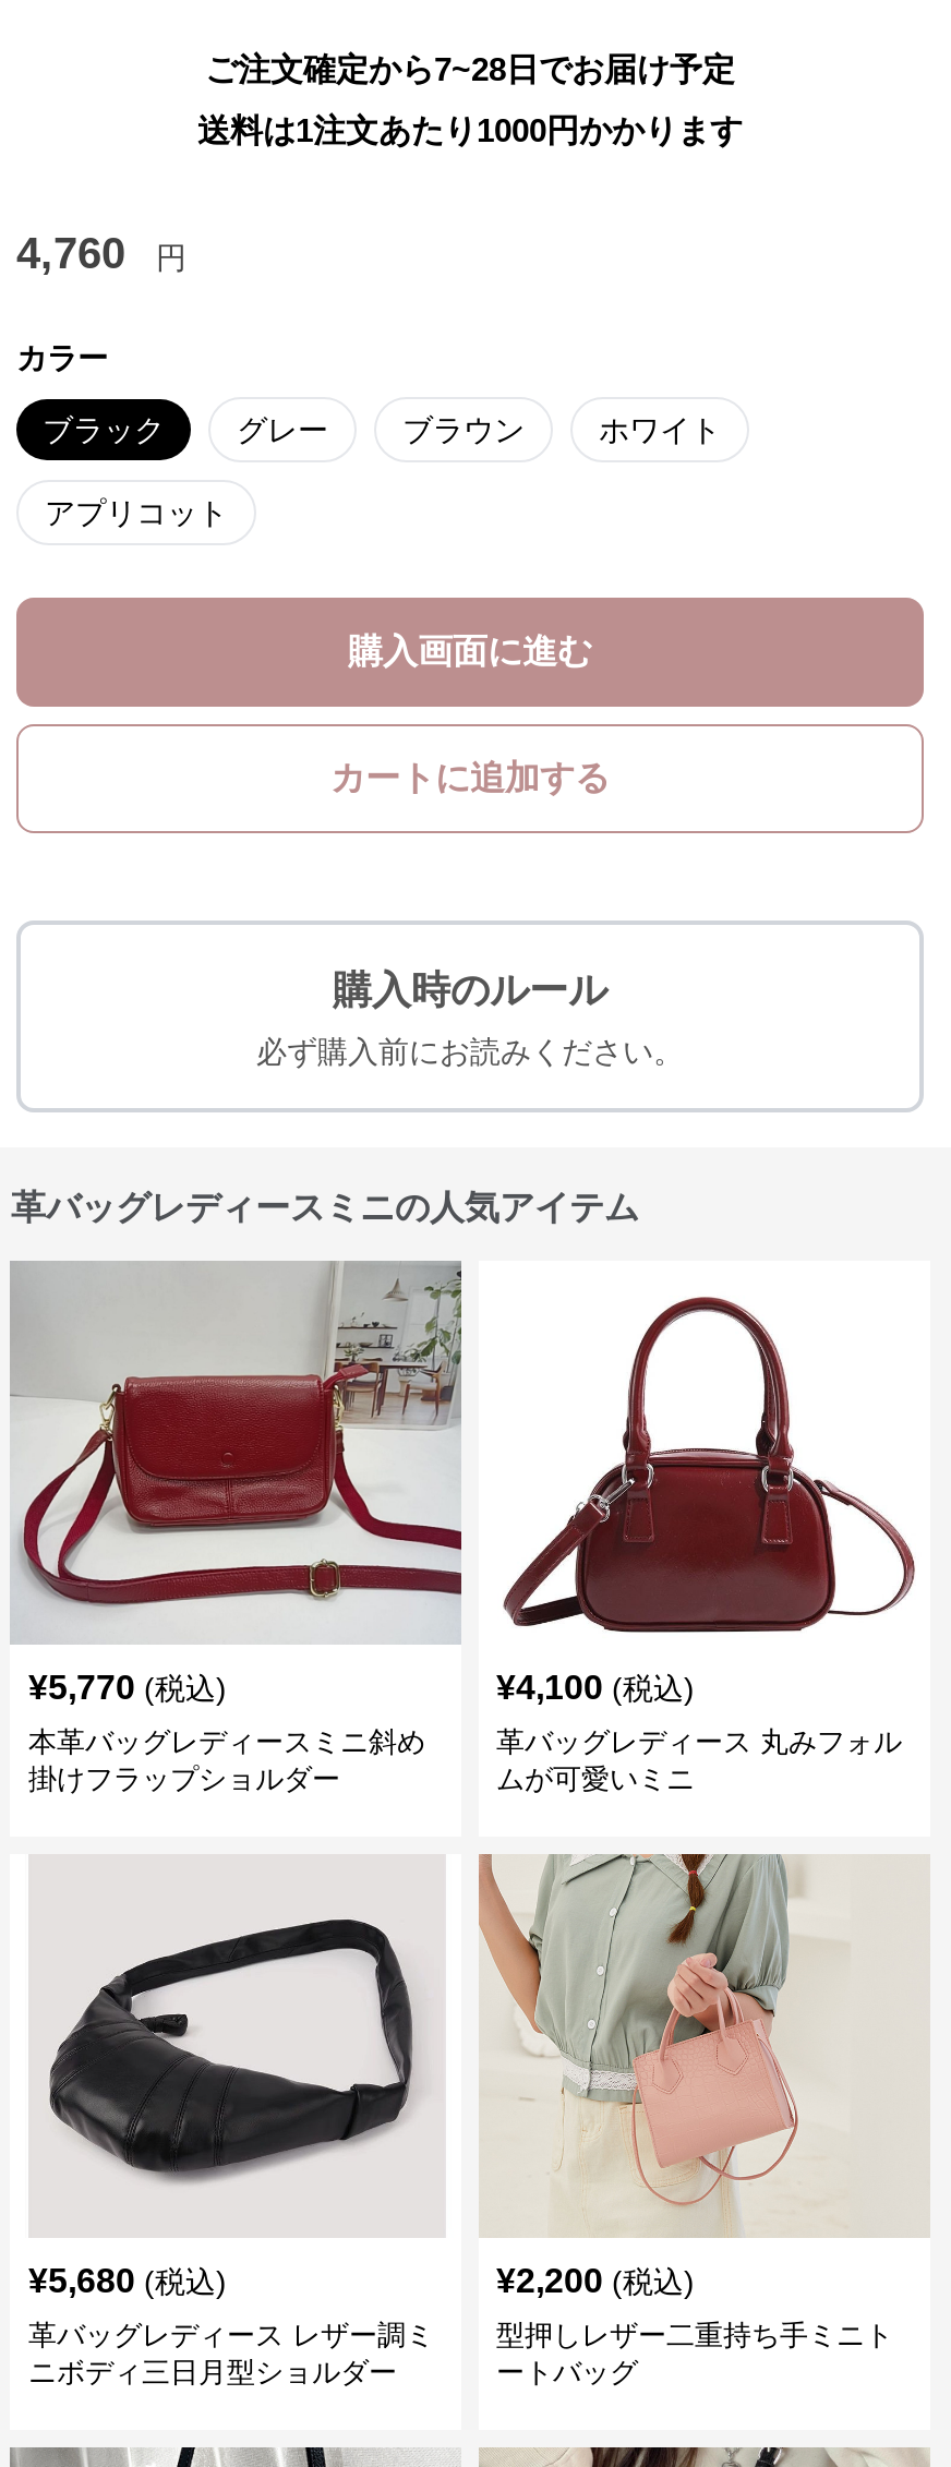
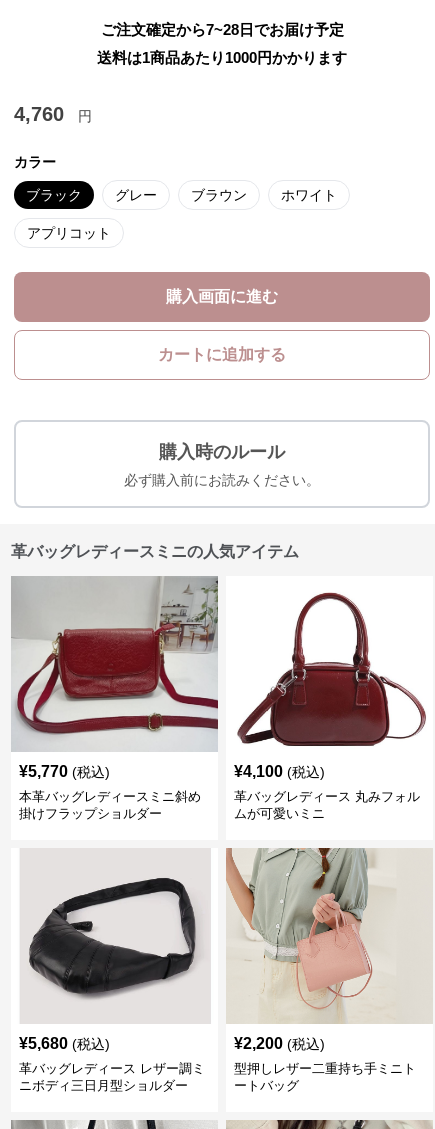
- 送料は1注文あたり1000円かかります
+ 送料は1商品あたり1000円かかります
